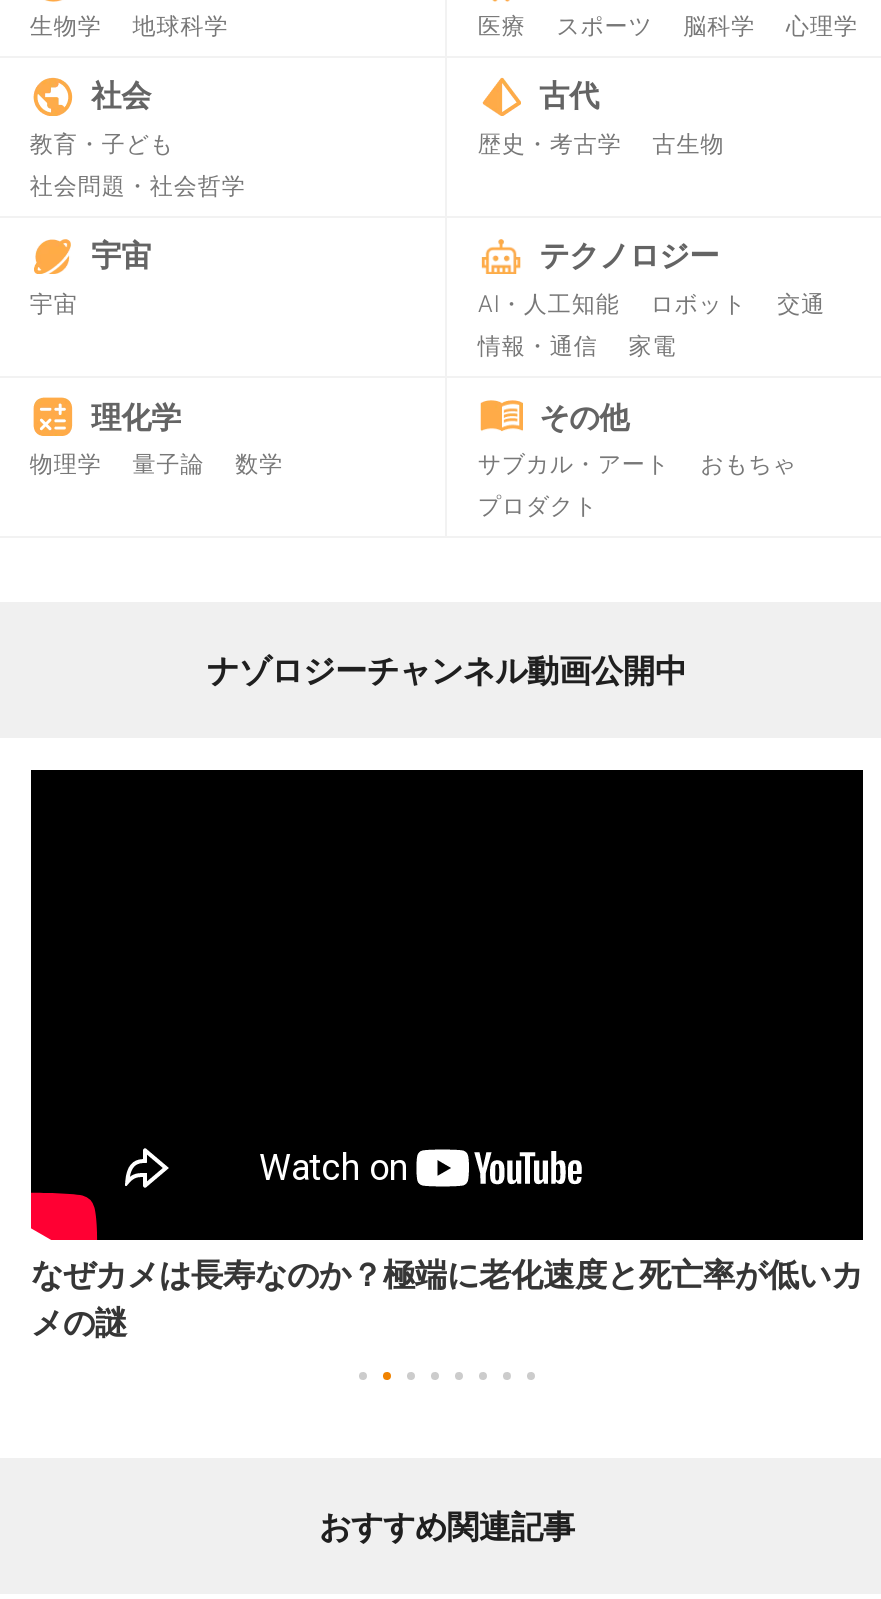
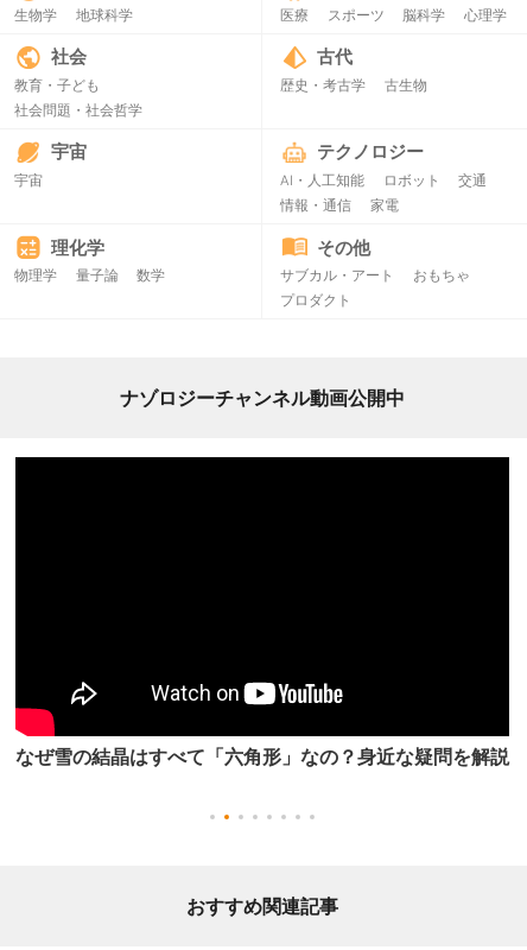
- なぜカメは長寿なのか？極端に老化速度と死亡率が低いカ
- メの謎
+ なぜ雪の結晶はすべて「六角形」なの？身近な疑問を解説
